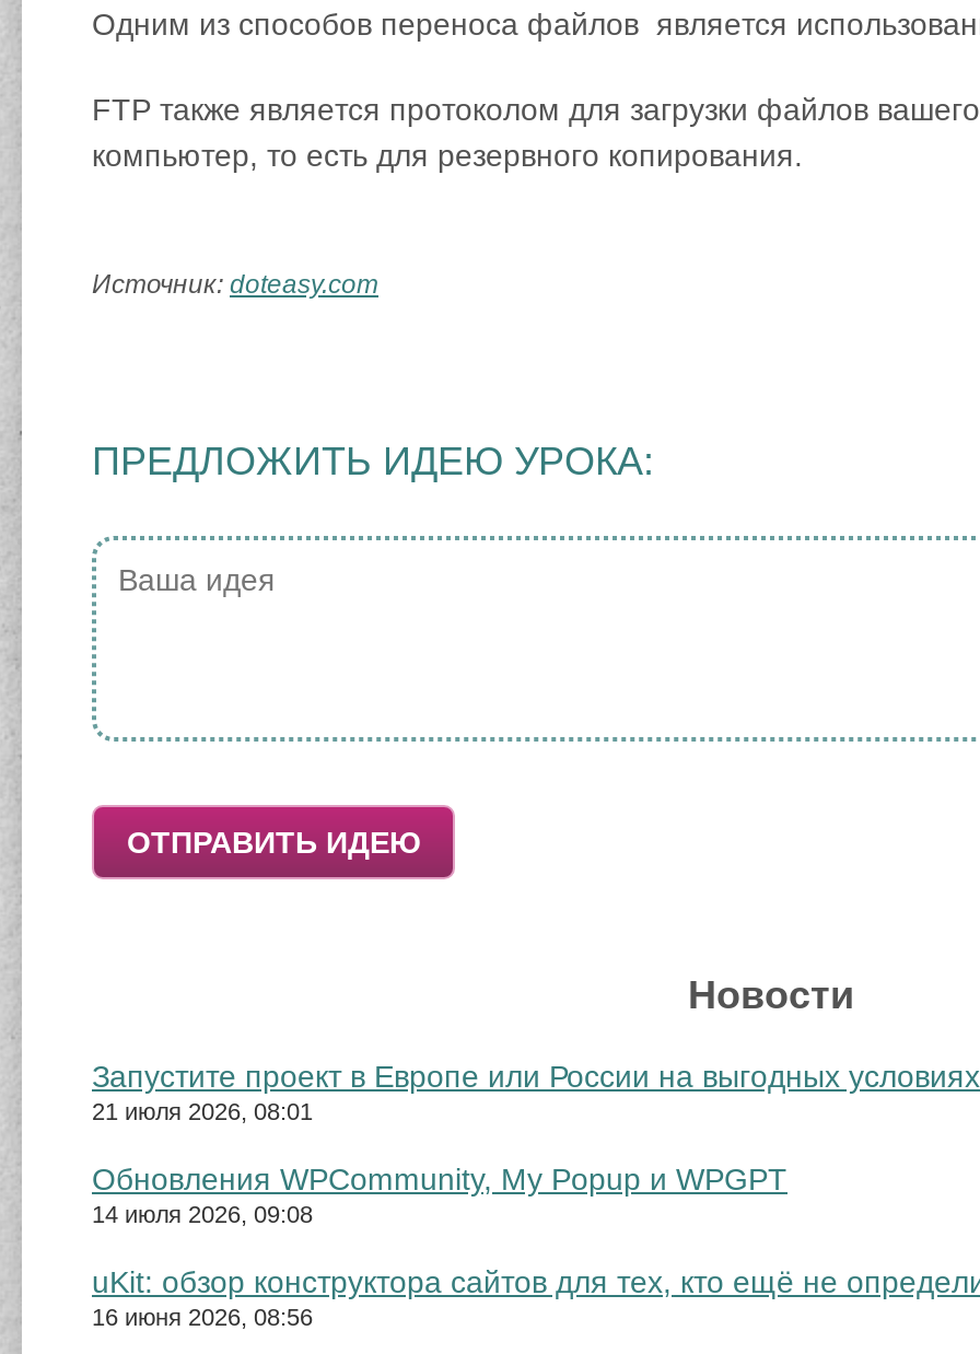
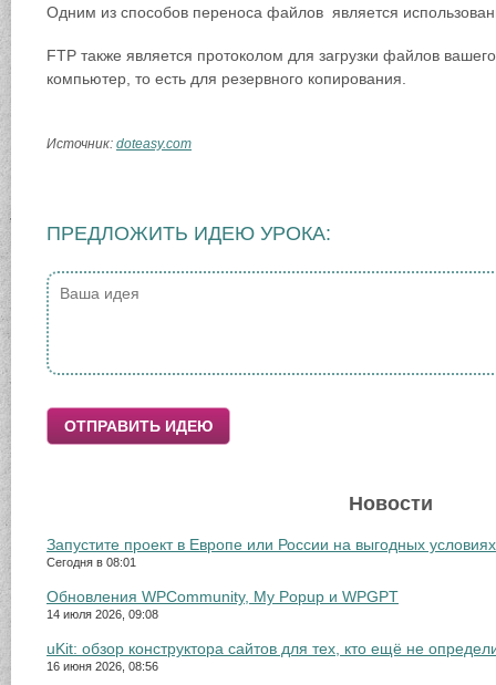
- 21 июля 2026, 08:01
+ Сегодня в 08:01
